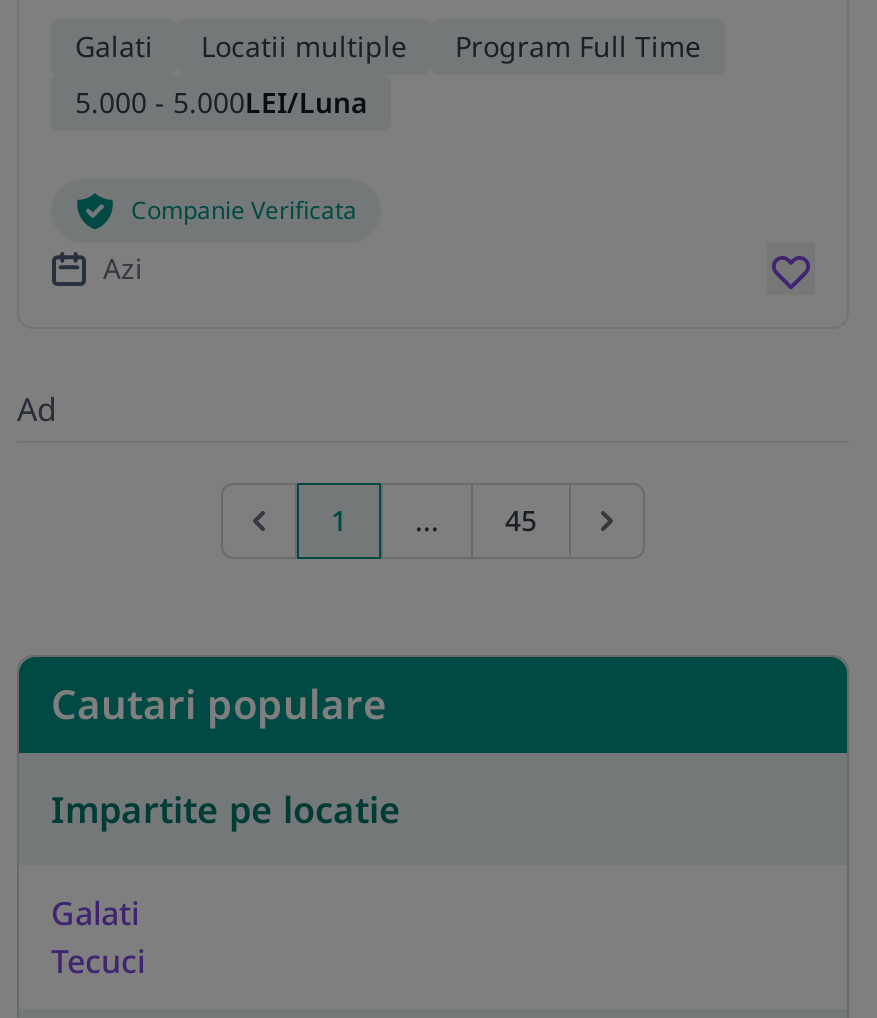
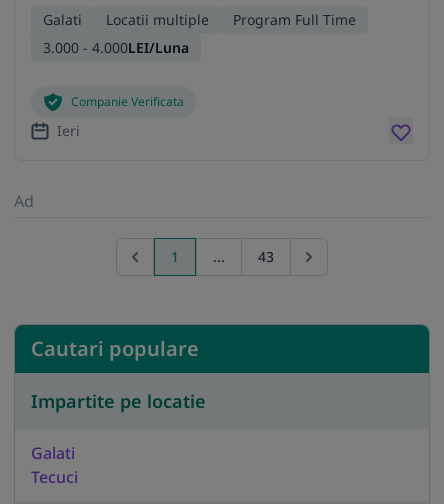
- 5.000 - 5.000LEI/Luna
+ 3.000 - 4.000LEI/Luna

- Azi
+ Ieri

- 45
+ 43
